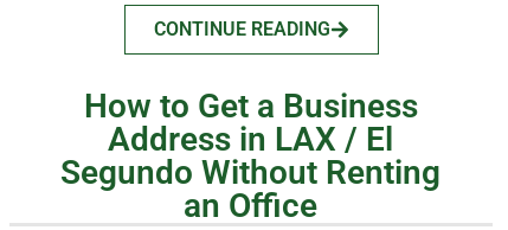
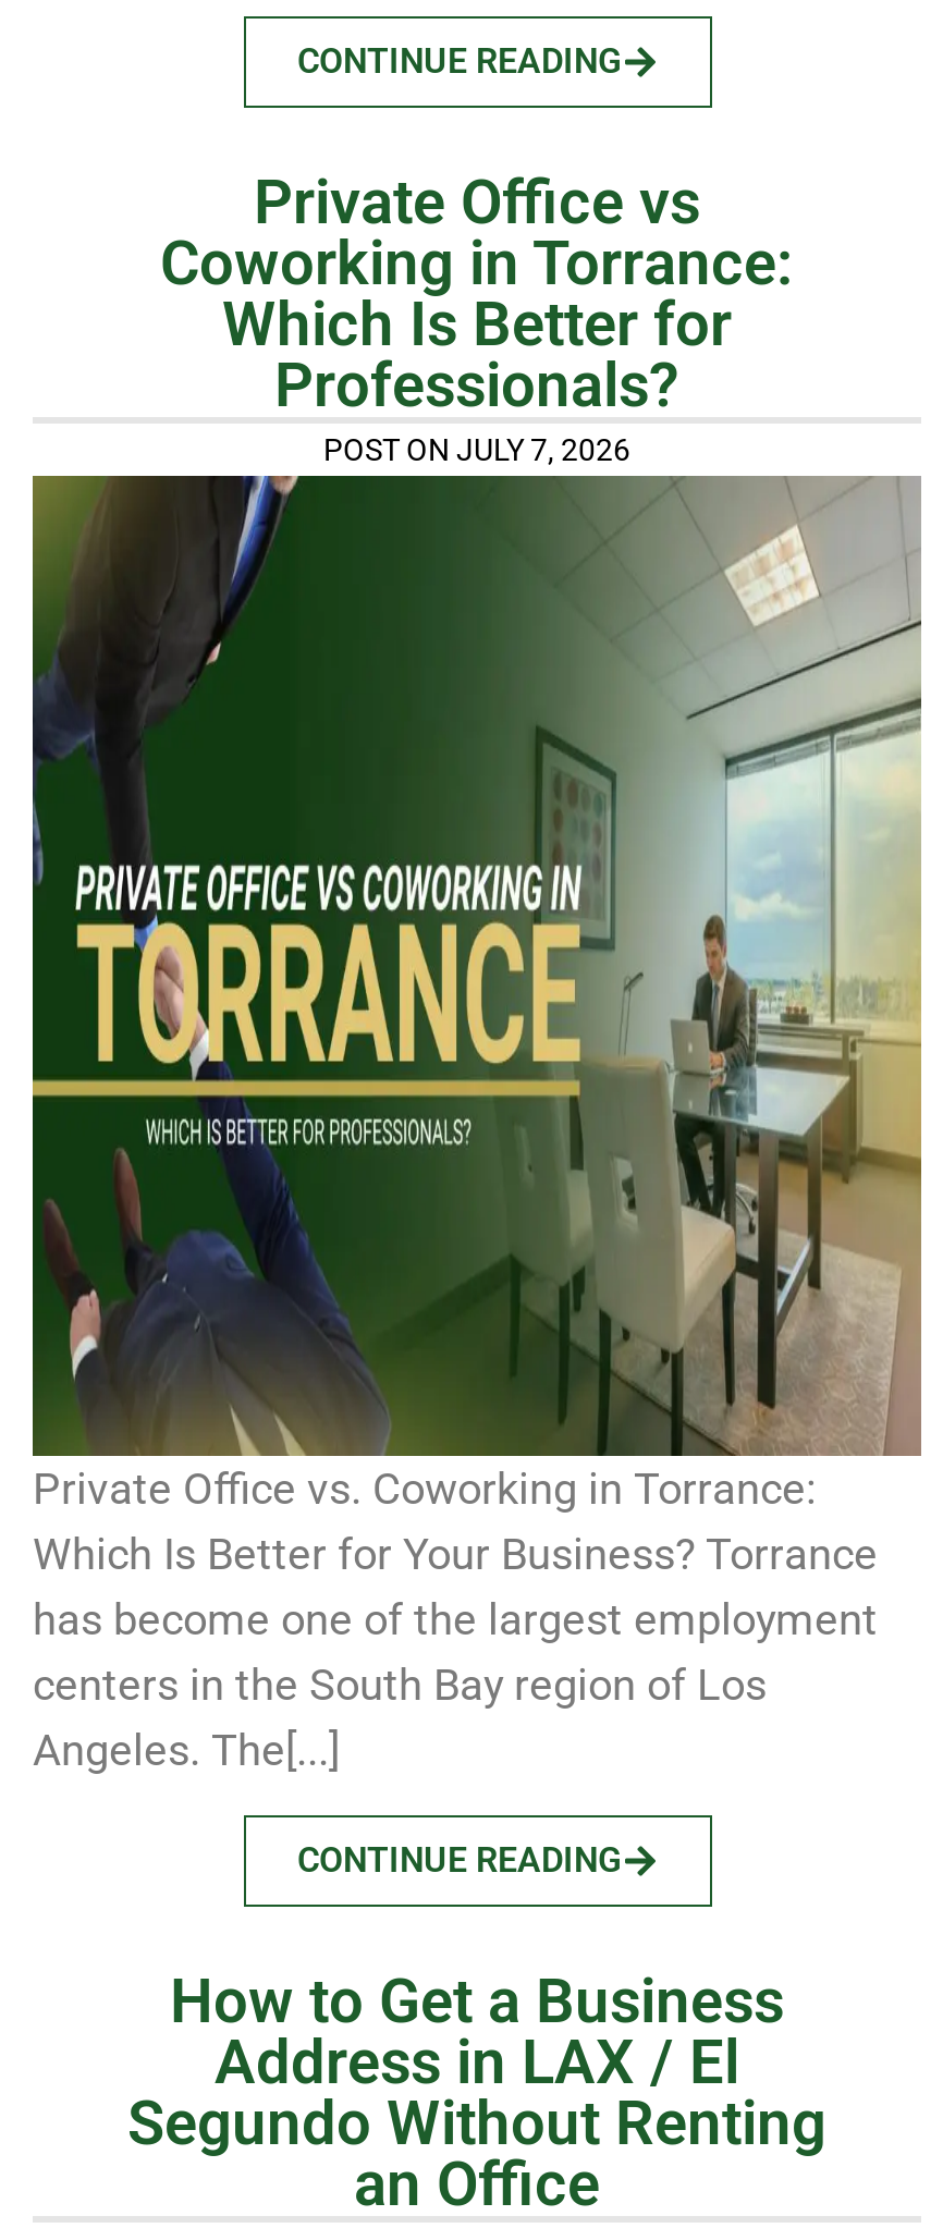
+ [image]
+ Private Office vs. Coworking in Torrance:
+ Which Is Better for Your Business? Torrance
+ has become one of the largest employment
+ centers in the South Bay region of Los
+ Angeles. The[...]
+ CONTINUE READING

+ Private Office vs
+ Coworking in Torrance:
+ Which Is Better for
+ Professionals?
+ POST ON JULY 7, 2026
